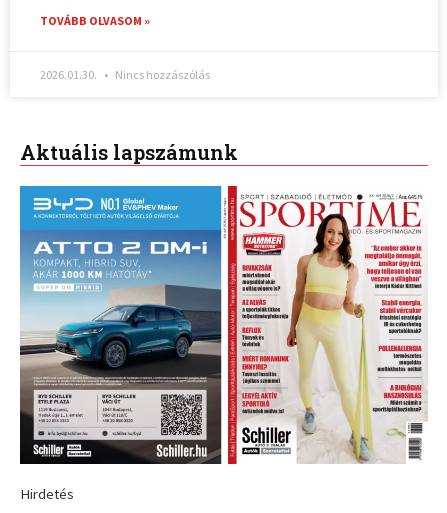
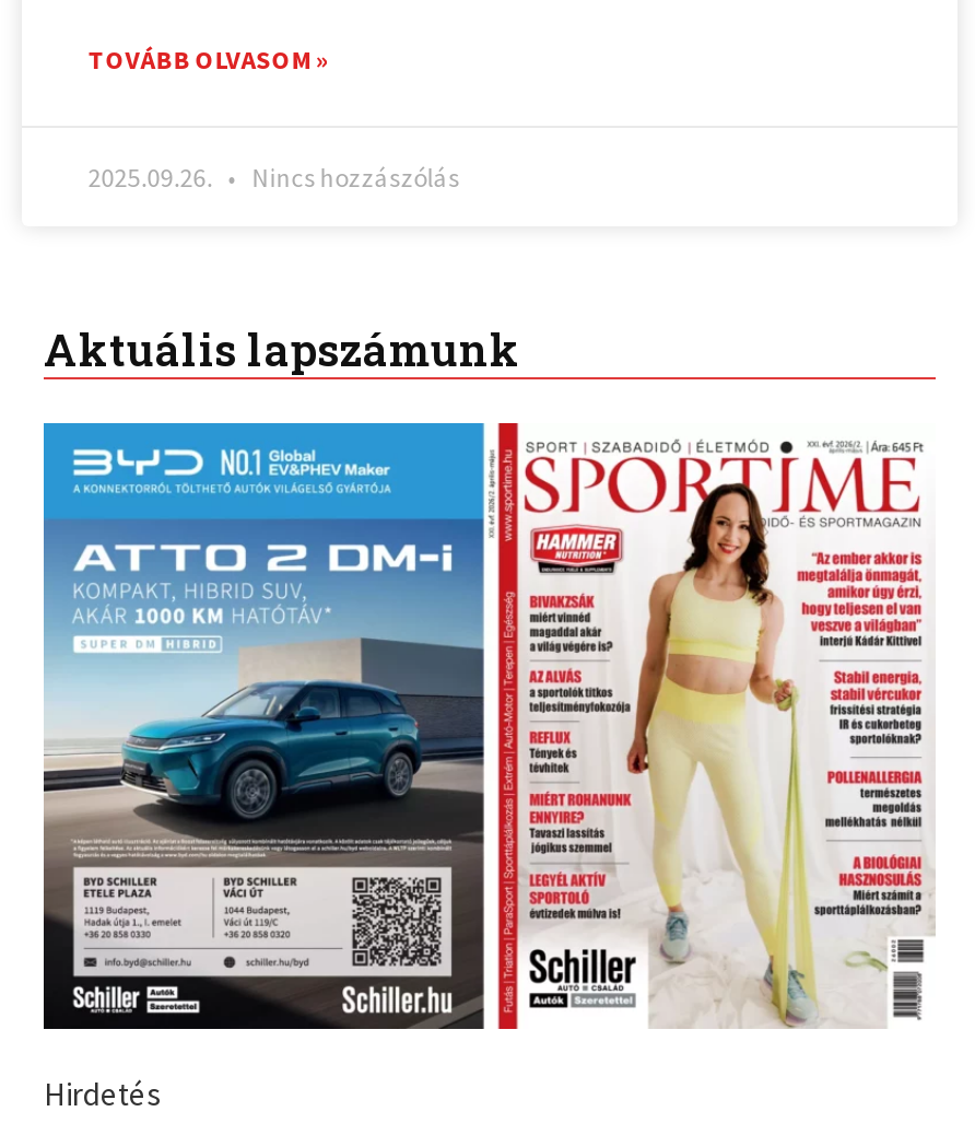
- 2026.01.30. Nincs hozzászólás
+ 2025.09.26. Nincs hozzászólás
